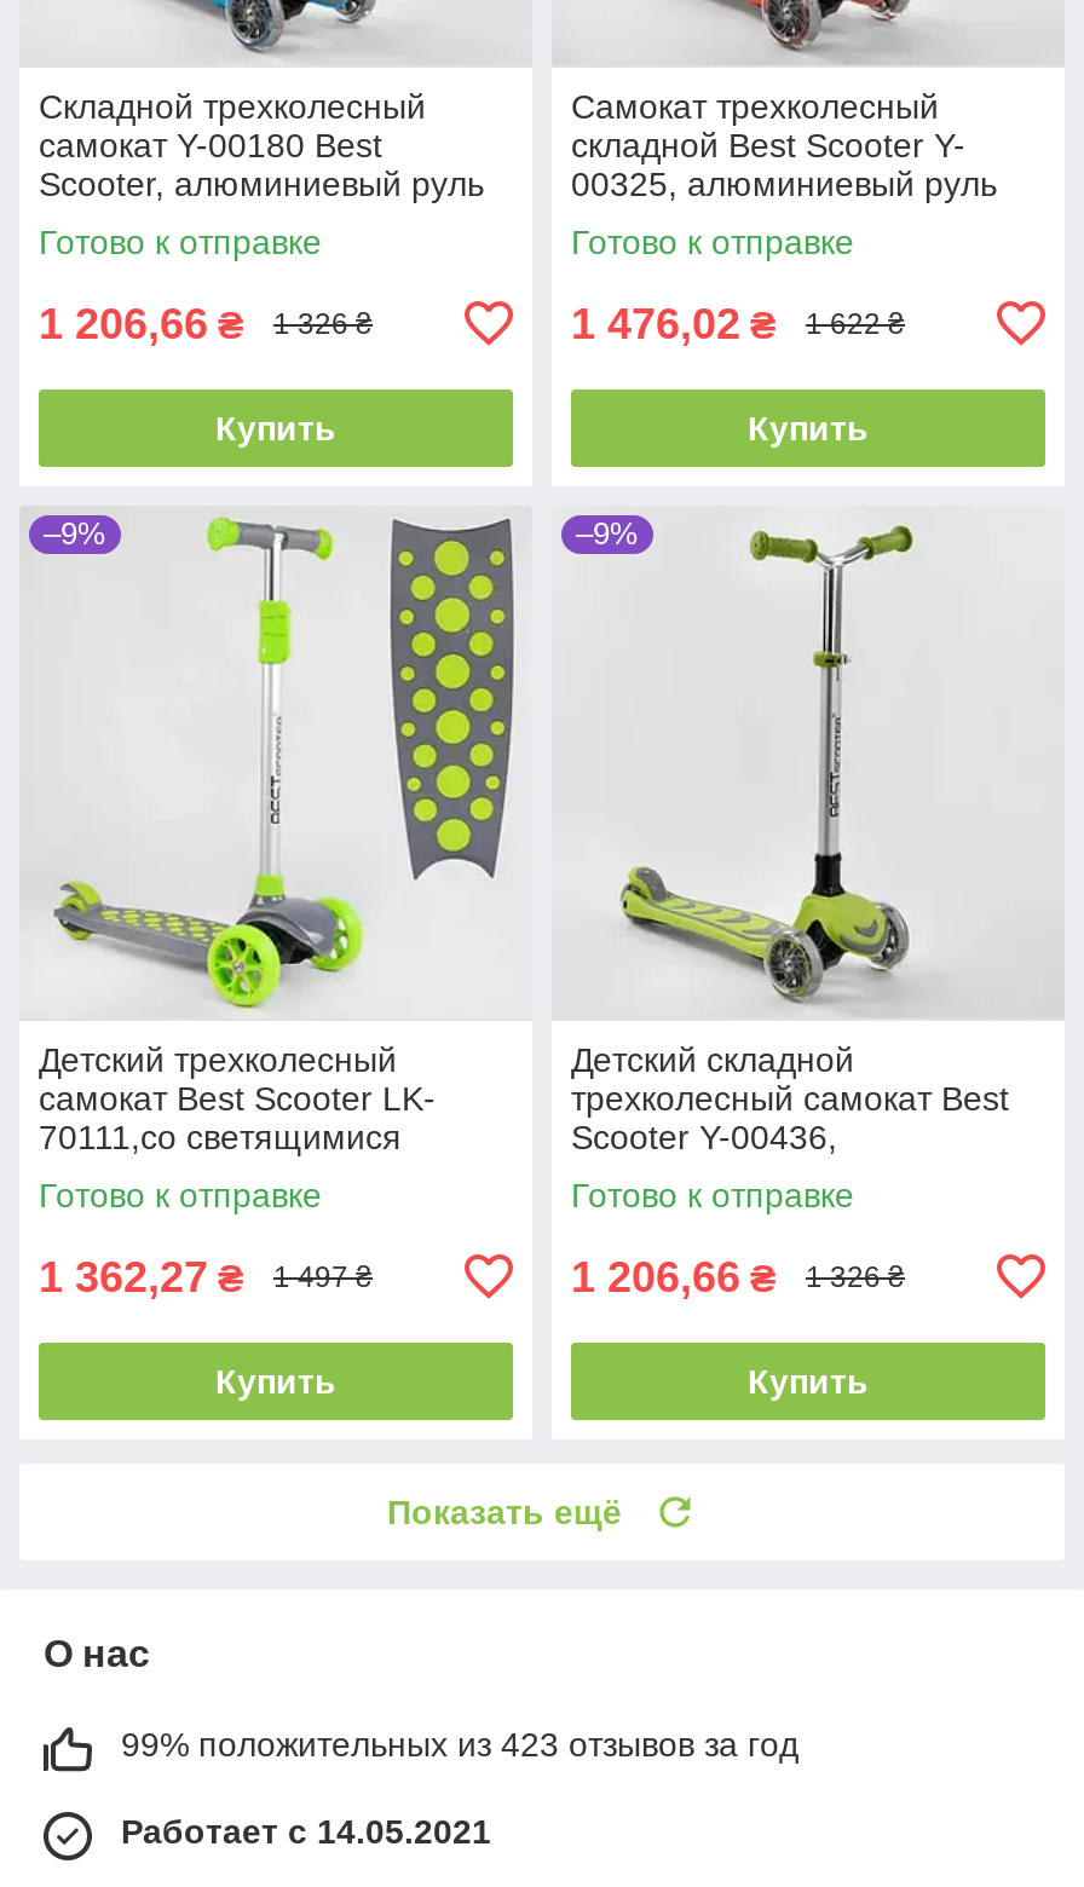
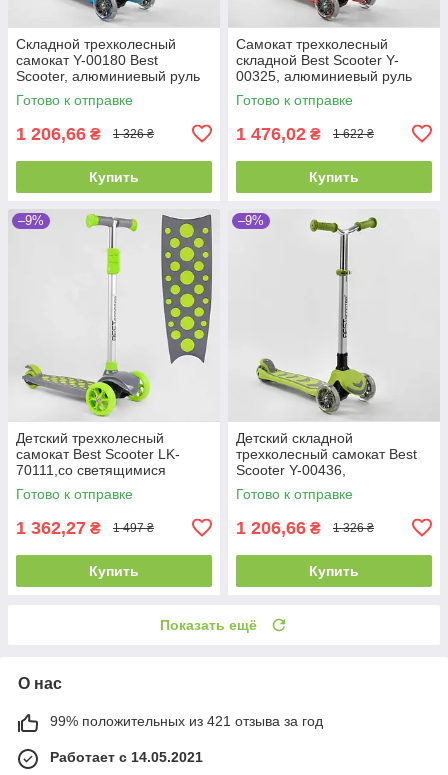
- 99% положительных из 423 отзывов за год
+ 99% положительных из 421 отзыва за год
